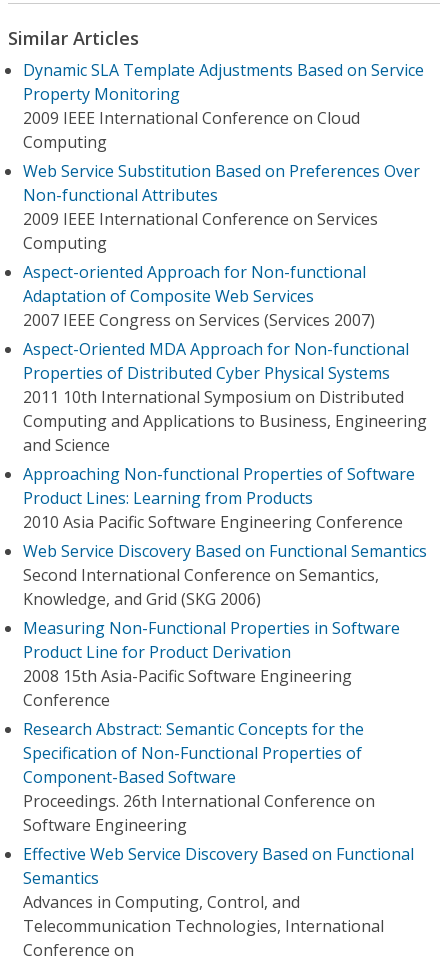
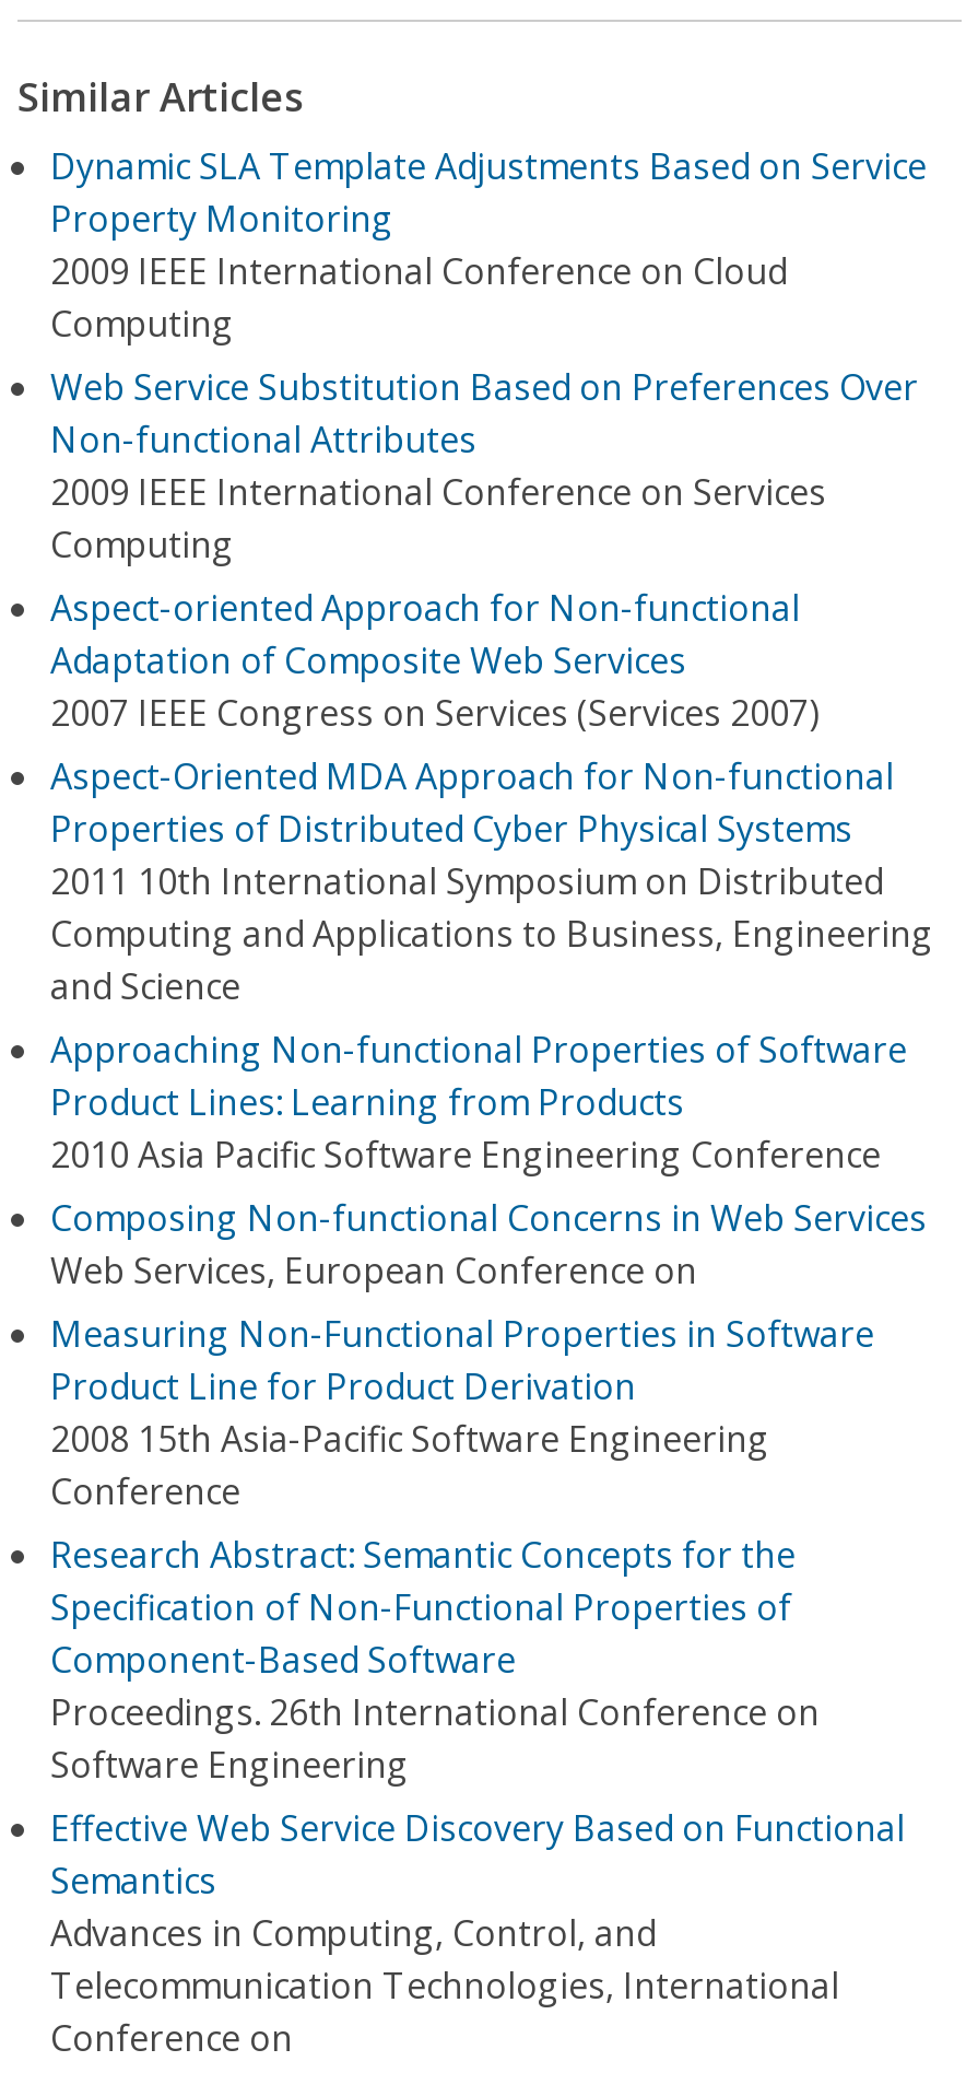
- Web Service Discovery Based on Functional Semantics
- Second International Conference on Semantics,
- Knowledge, and Grid (SKG 2006)
+ Composing Non-functional Concerns in Web Services
+ Web Services, European Conference on
